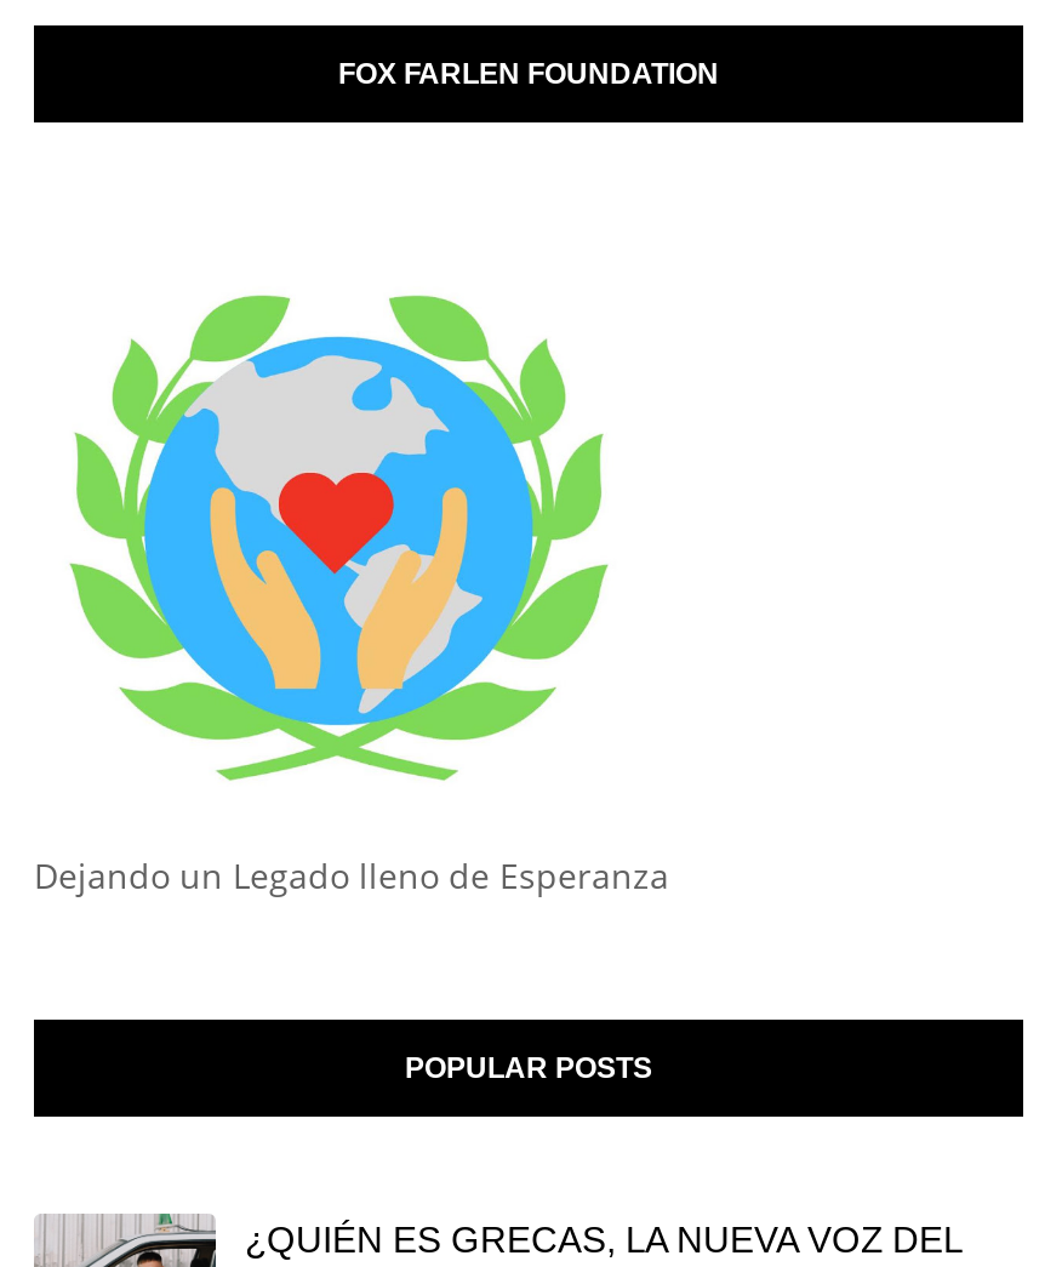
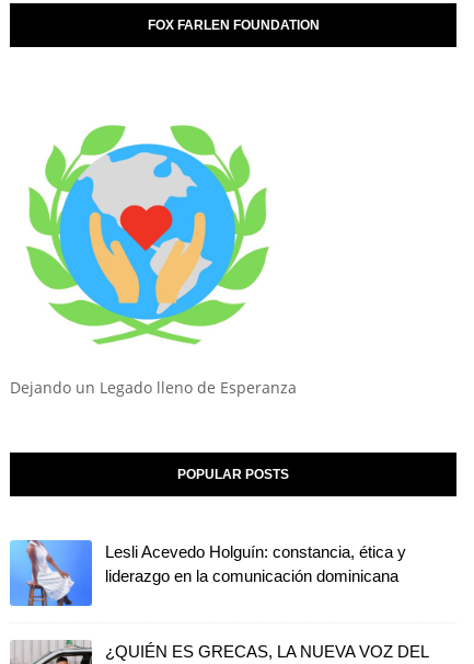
+ [image]
+ Lesli Acevedo Holguín: constancia, ética y
+ liderazgo en la comunicación dominicana
